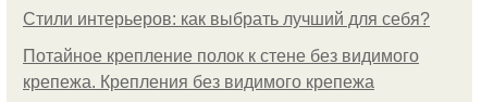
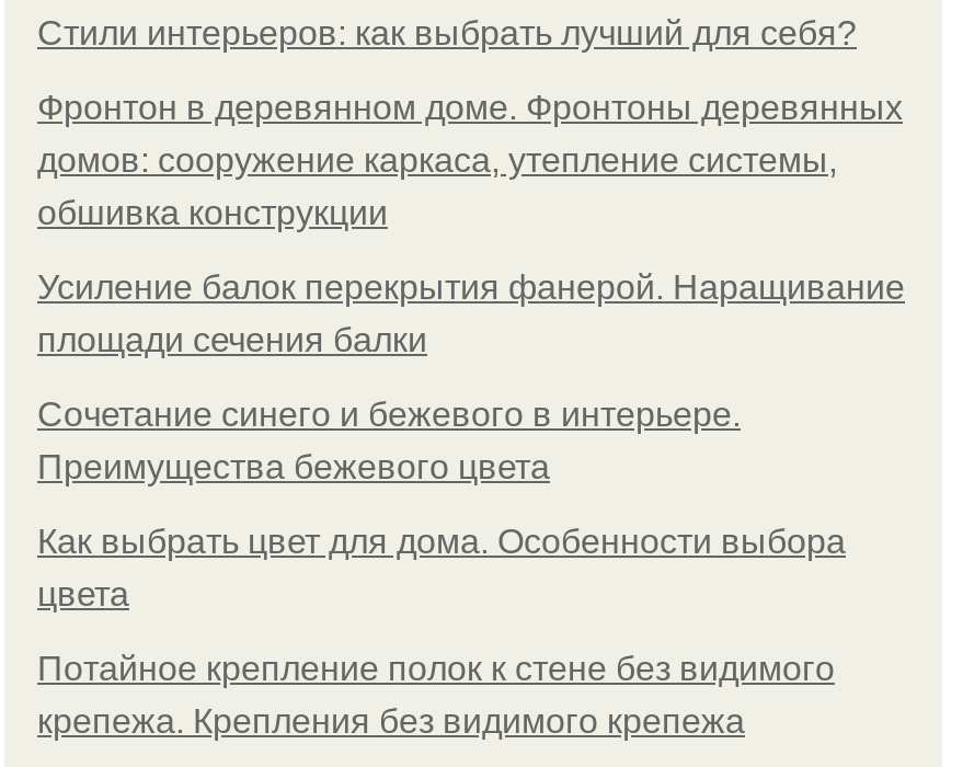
+ Фронтон в деревянном доме. Фронтоны деревянных
+ домов: сооружение каркаса, утепление системы,
+ обшивка конструкции
+ Усиление балок перекрытия фанерой. Наращивание
+ площади сечения балки
+ Сочетание синего и бежевого в интерьере.
+ Преимущества бежевого цвета
+ Как выбрать цвет для дома. Особенности выбора
+ цвета
